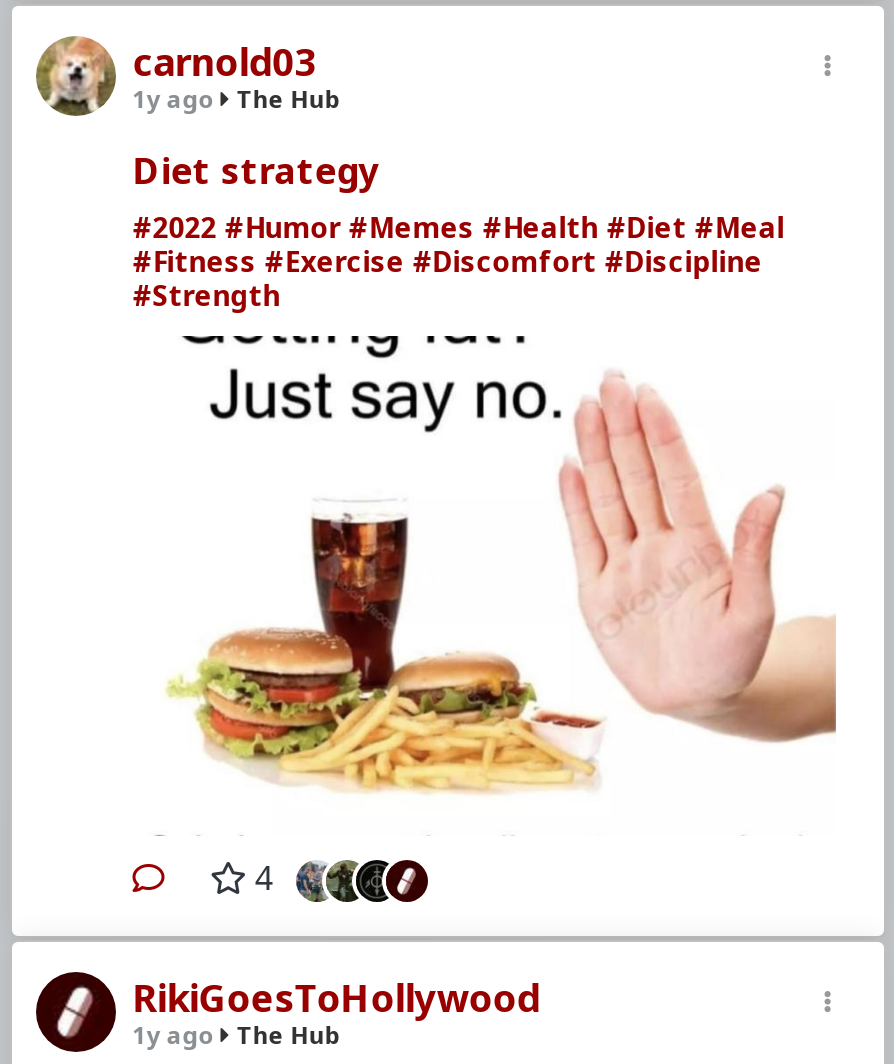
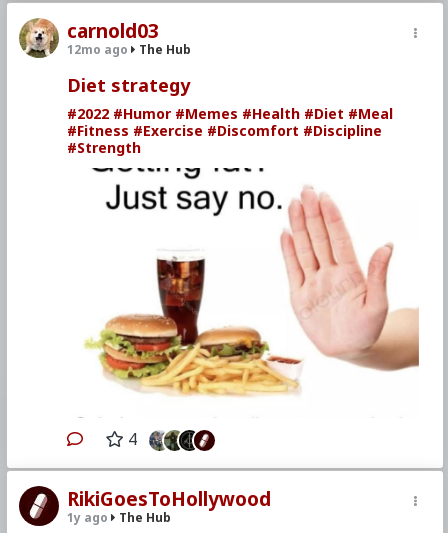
- 1y ago The Hub
+ 12mo ago The Hub
